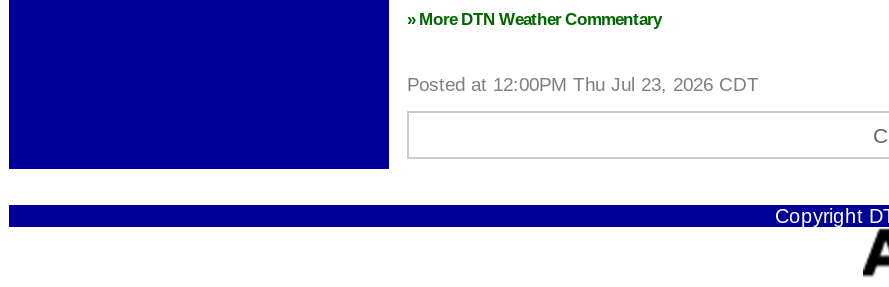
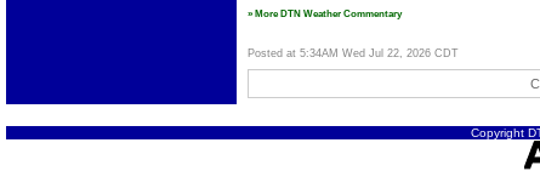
- Posted at 12:00PM Thu Jul 23, 2026 CDT
+ Posted at 5:34AM Wed Jul 22, 2026 CDT
